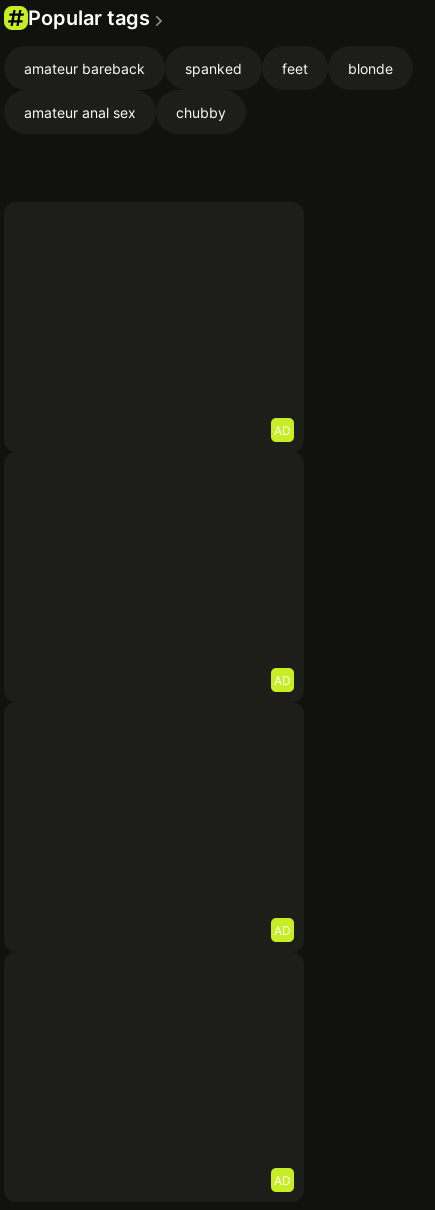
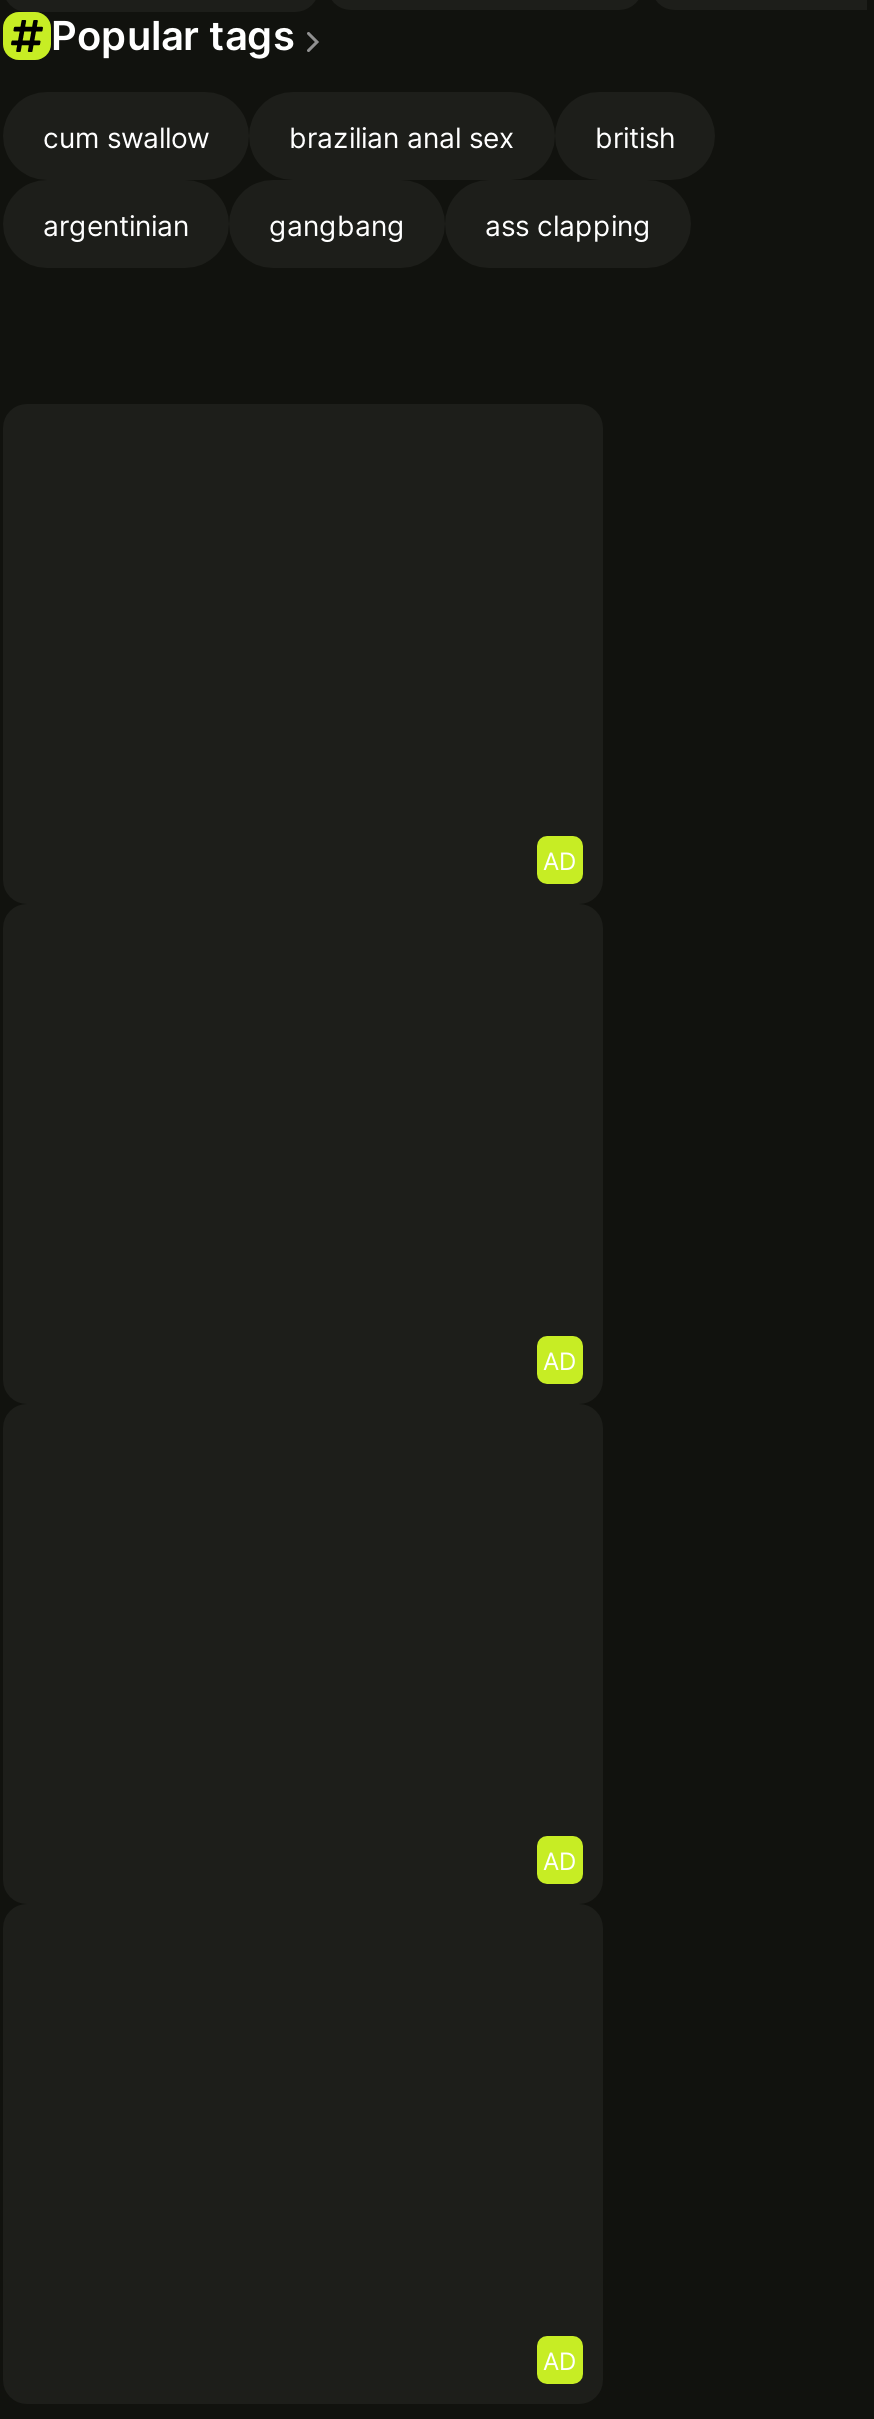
- amateur bareback
- spanked
- feet
- blonde
+ cum swallow
+ brazilian anal sex
+ british

- amateur anal sex
- chubby
+ argentinian
+ gangbang
+ ass clapping
